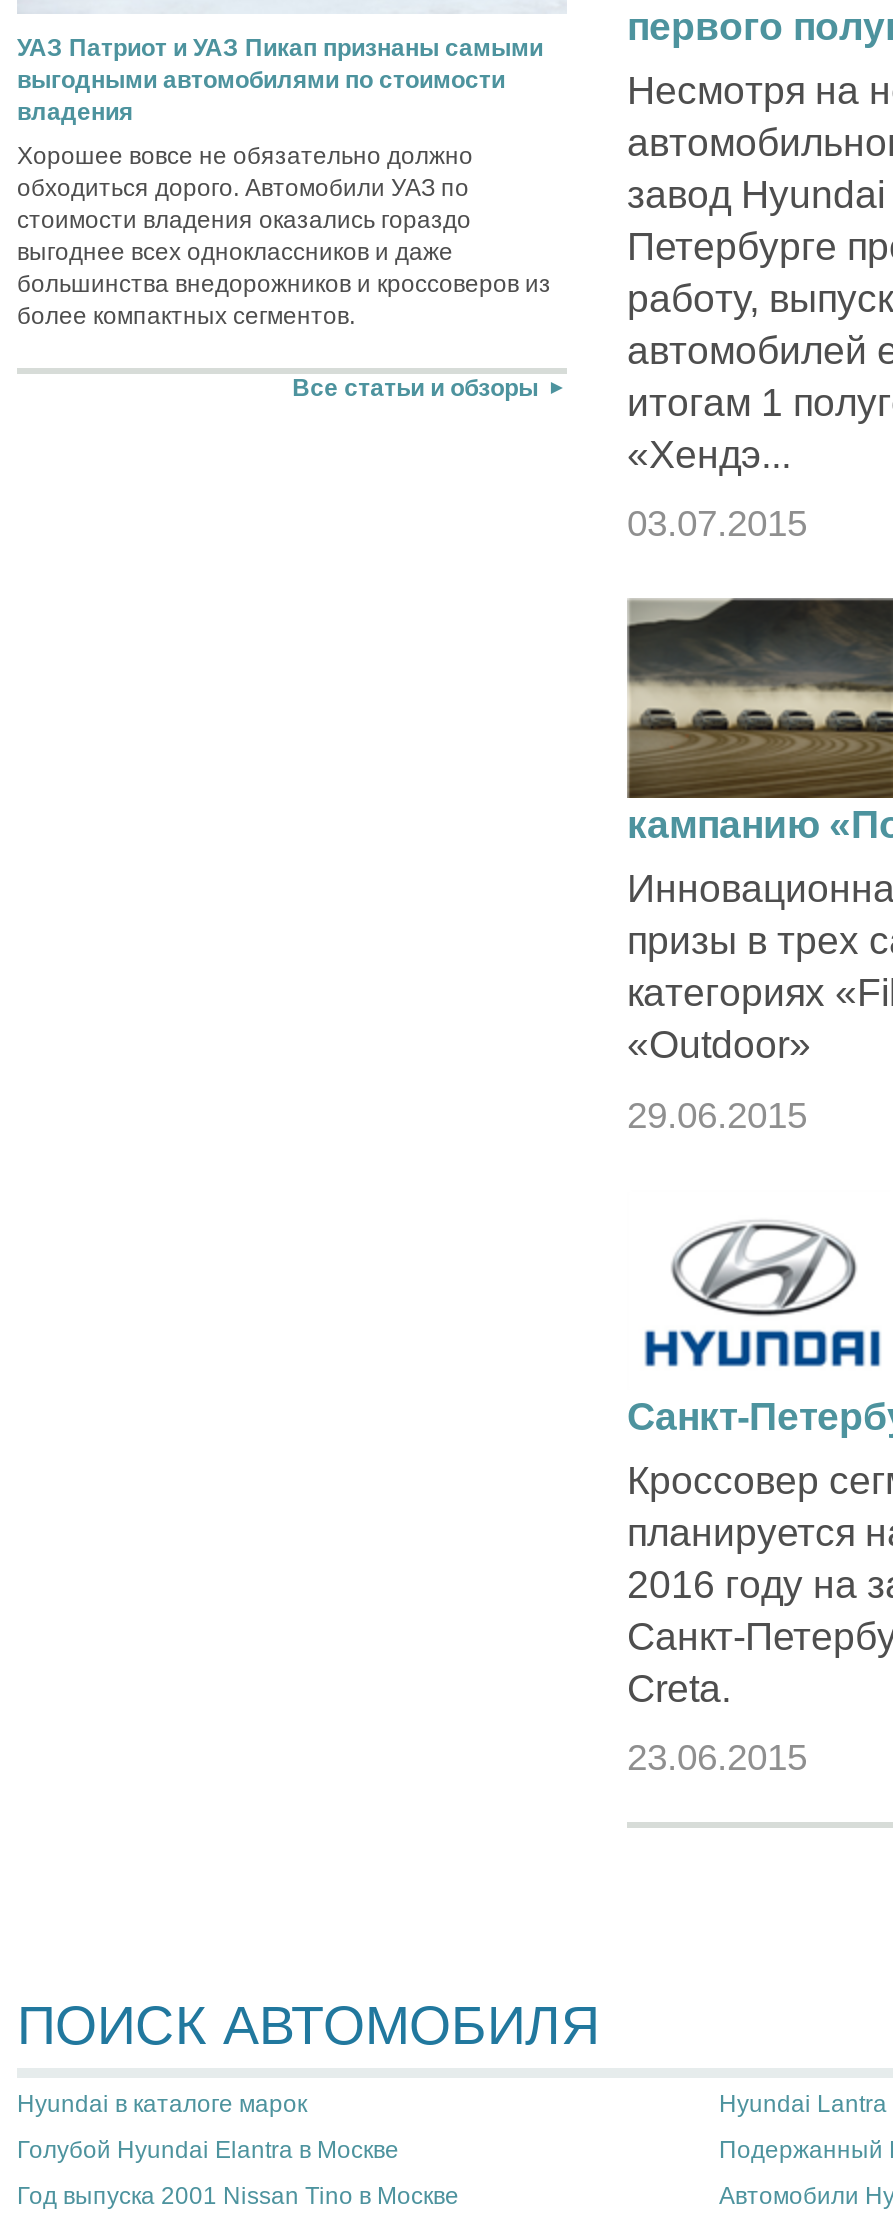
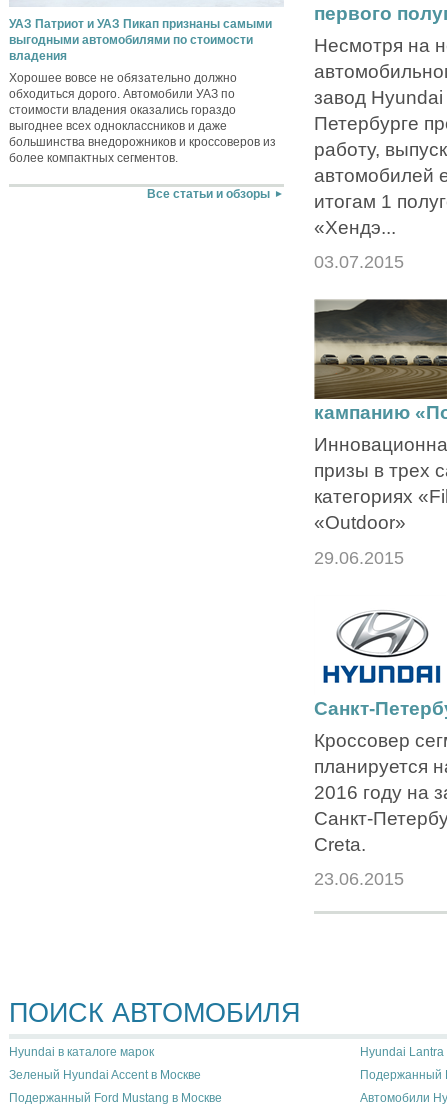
- Голубой Hyundai Elantra в Москве
+ Зеленый Hyundai Accent в Москве

- Год выпуска 2001 Nissan Tino в Москве
+ Подержанный Ford Mustang в Москве
